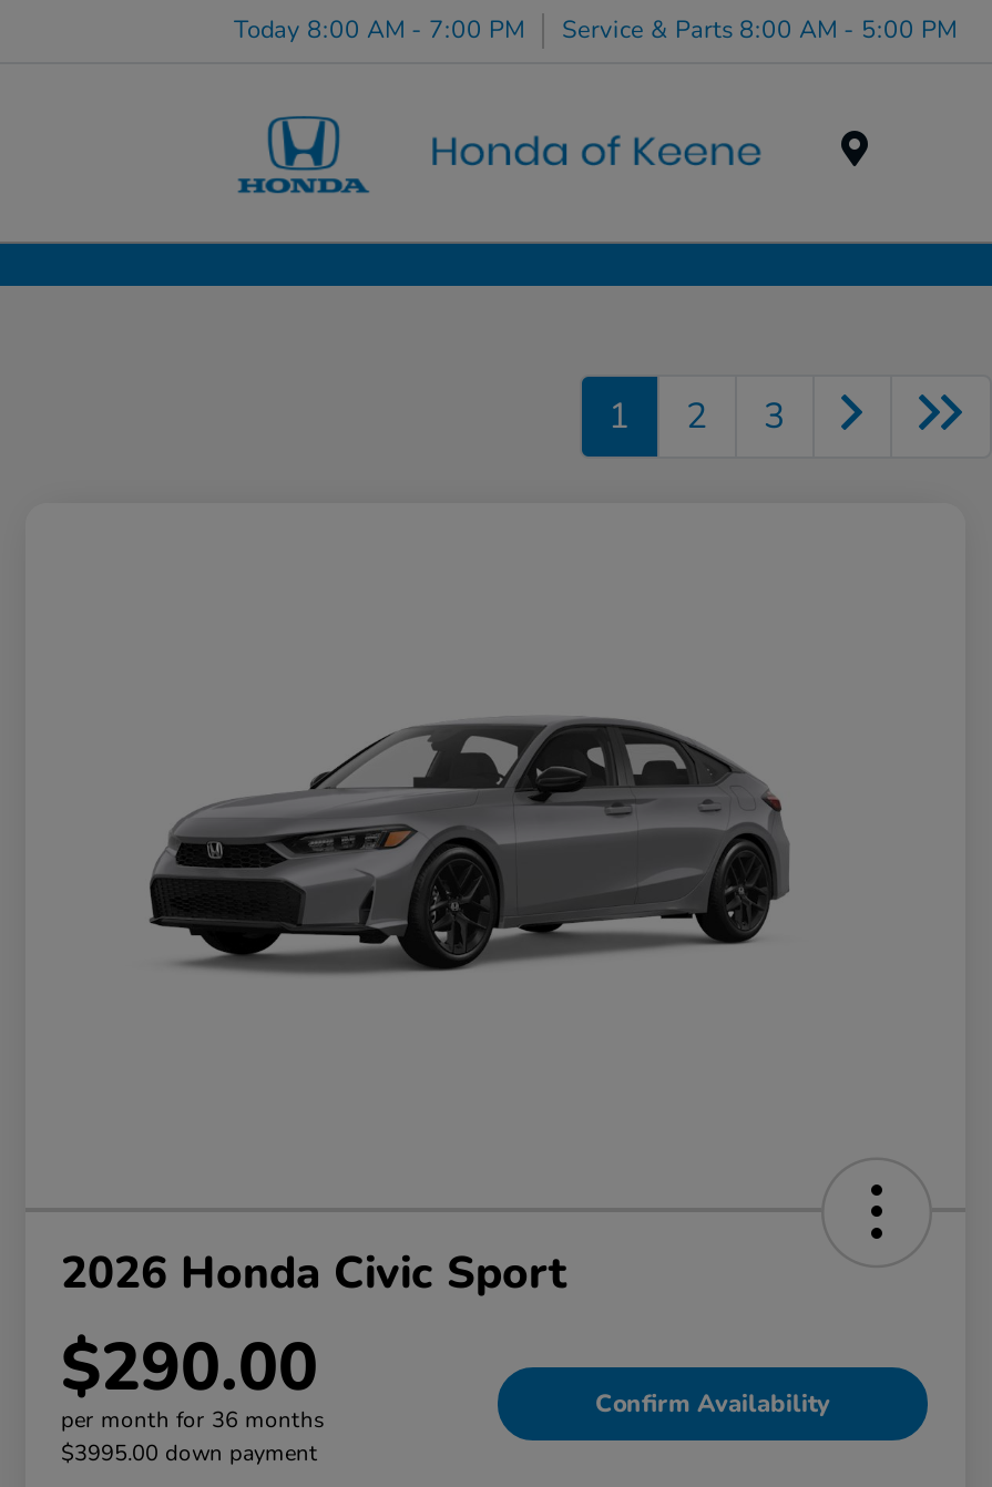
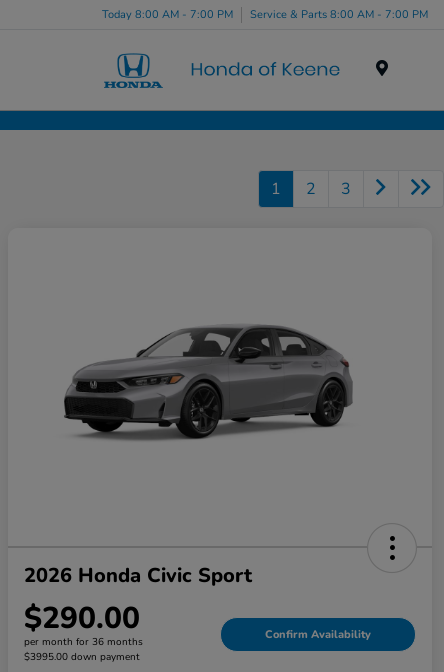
- Service & Parts 8:00 AM - 5:00 PM
+ Service & Parts 8:00 AM - 7:00 PM
